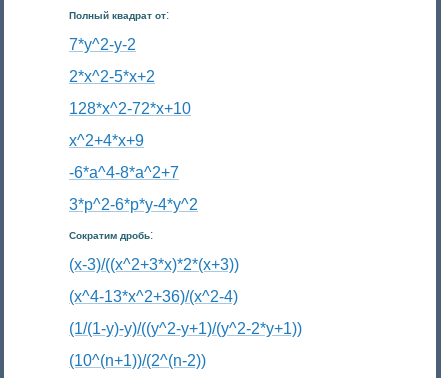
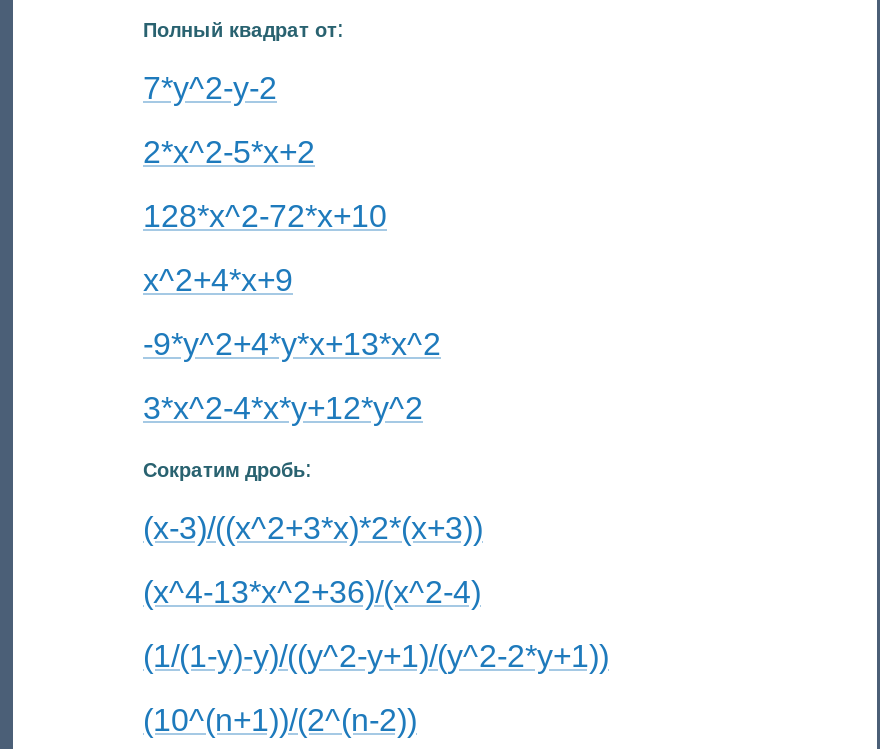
- -6*a^4-8*a^2+7
+ -9*y^2+4*y*x+13*x^2

- 3*p^2-6*p*y-4*y^2
+ 3*x^2-4*x*y+12*y^2
